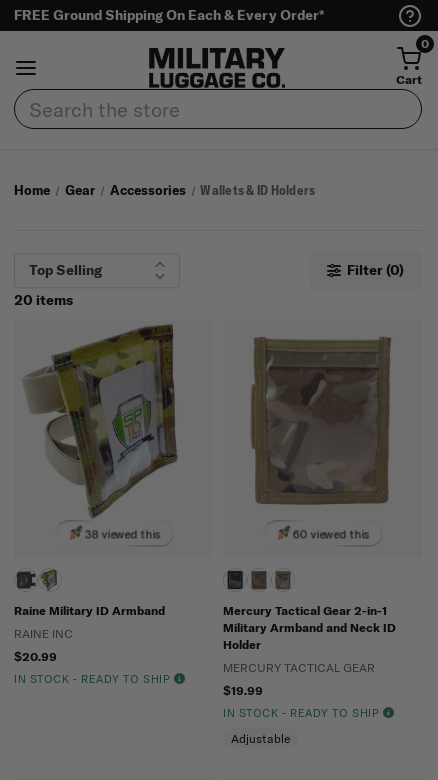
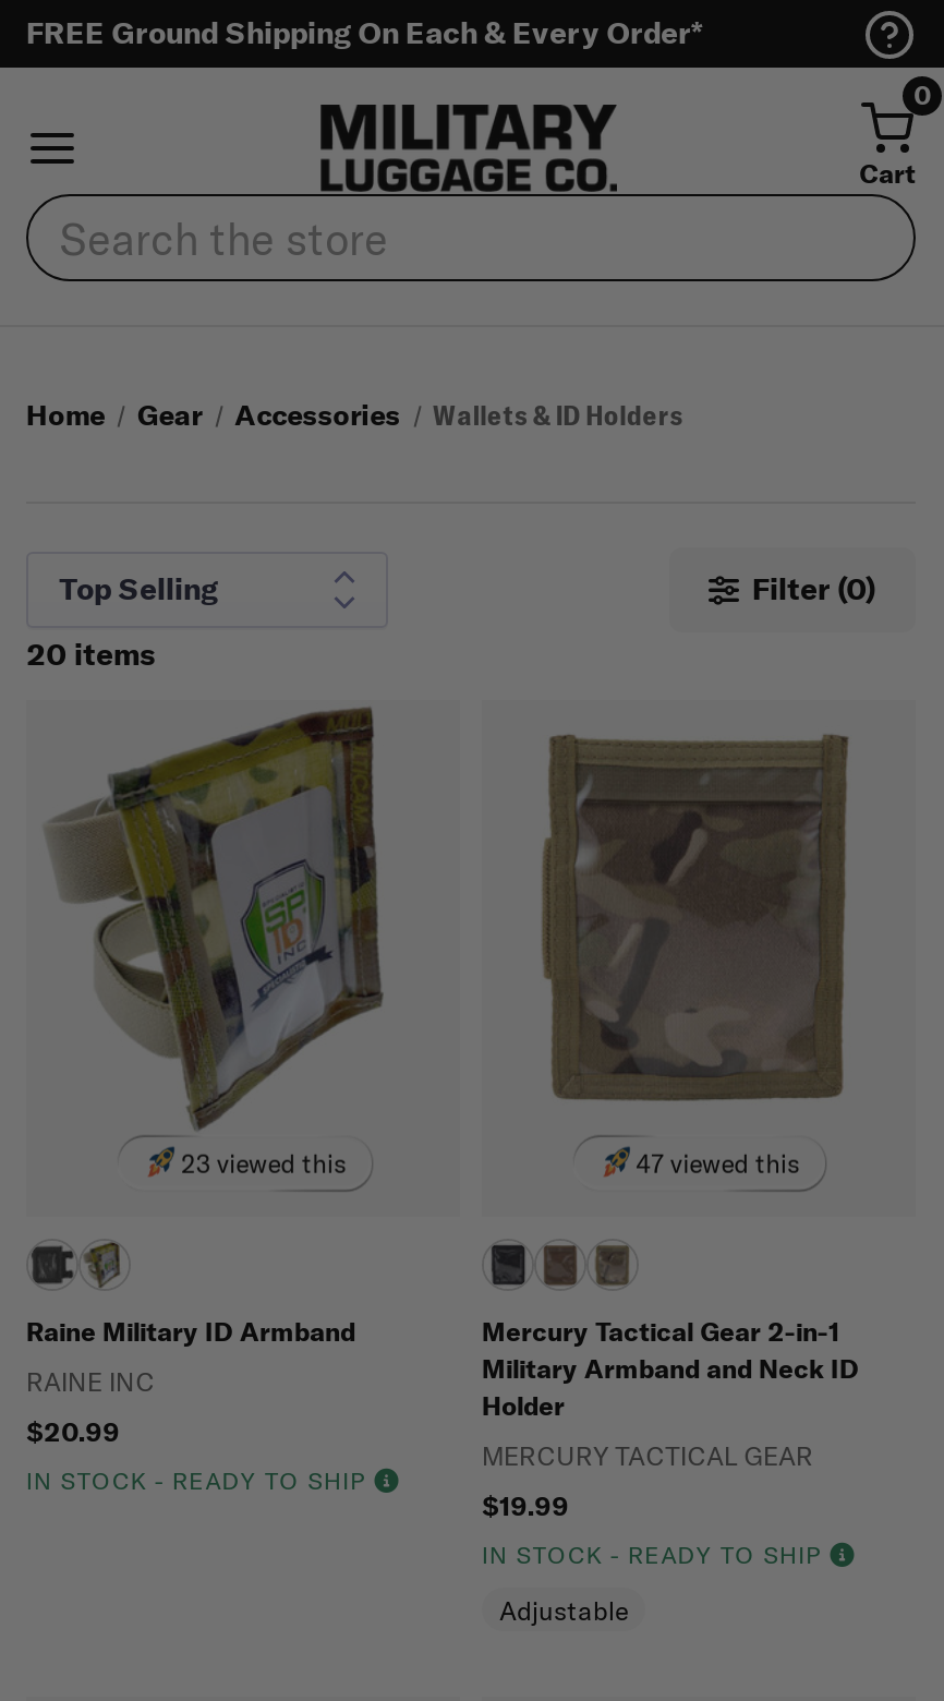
- 38 viewed this
+ 23 viewed this

- 60 viewed this
+ 47 viewed this
